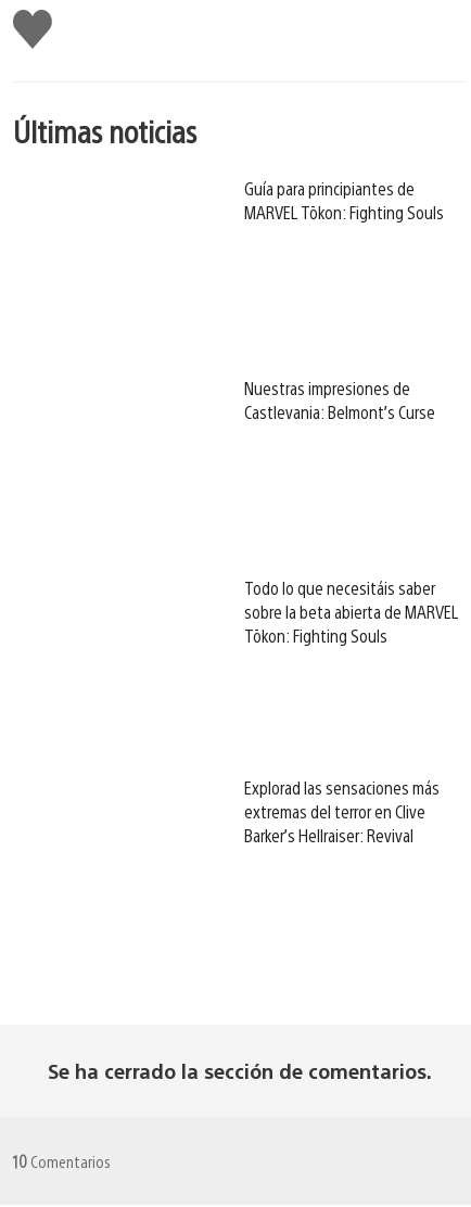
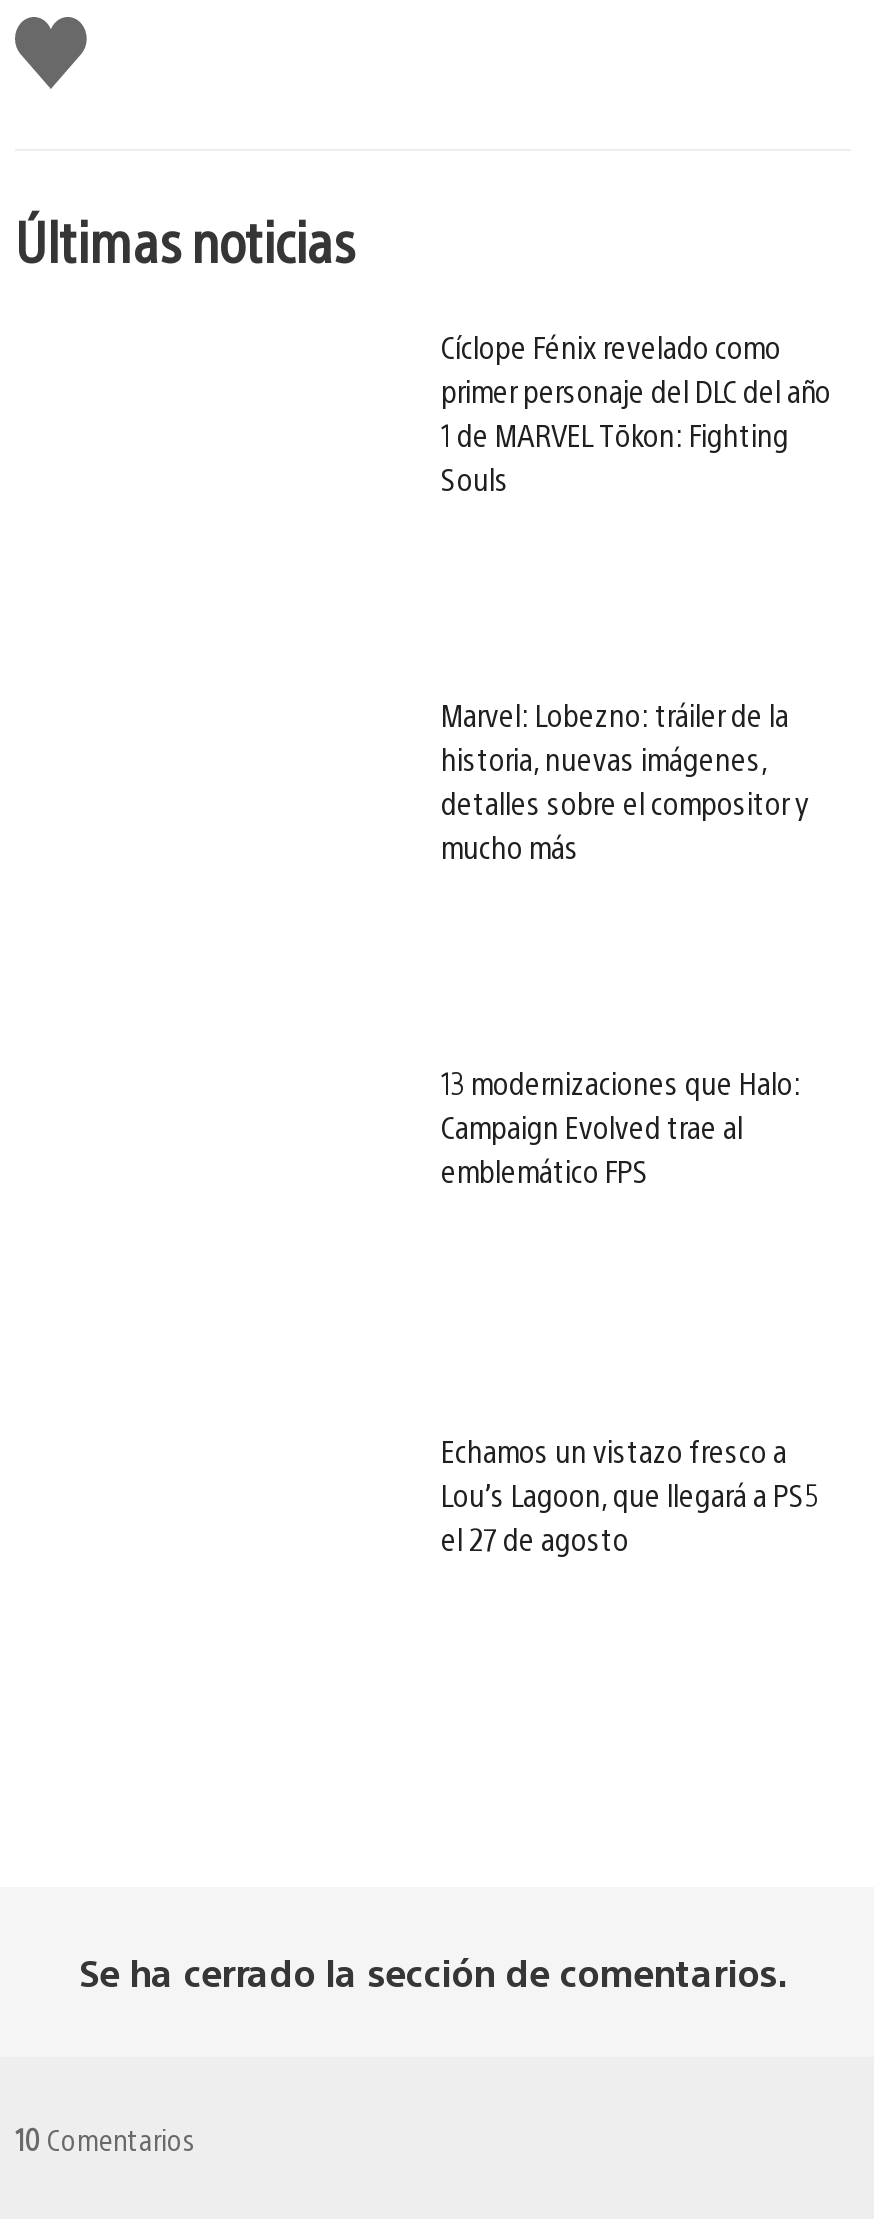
- Guía para principiantes de
- MARVEL Tōkon: Fighting Souls
+ Cíclope Fénix revelado como
+ primer personaje del DLC del año
+ 1 de MARVEL Tōkon: Fighting
+ Souls

- Nuestras impresiones de
- Castlevania: Belmont’s Curse
+ Marvel: Lobezno: tráiler de la
+ historia, nuevas imágenes,
+ detalles sobre el compositor y
+ mucho más

- Todo lo que necesitáis saber
- sobre la beta abierta de MARVEL
- Tōkon: Fighting Souls
+ 13 modernizaciones que Halo:
+ Campaign Evolved trae al
+ emblemático FPS

- Explorad las sensaciones más
- extremas del terror en Clive
- Barker’s Hellraiser: Revival
+ Echamos un vistazo fresco a
+ Lou’s Lagoon, que llegará a PS5
+ el 27 de agosto
